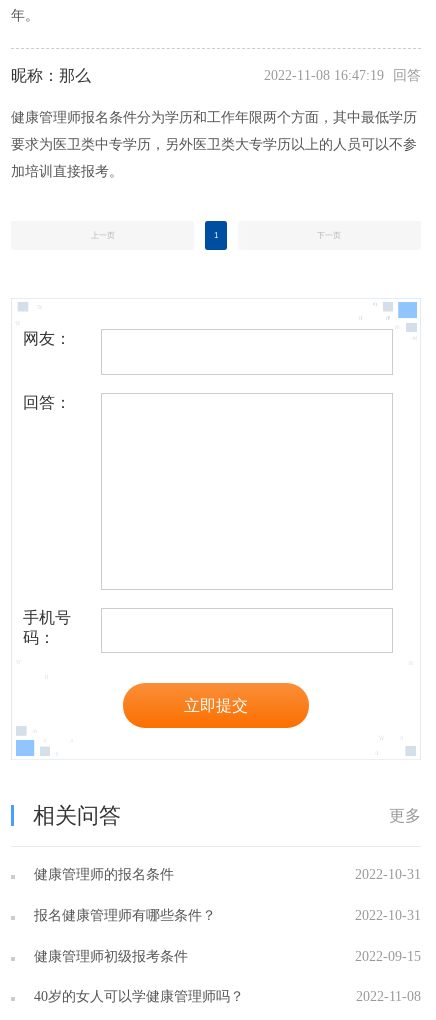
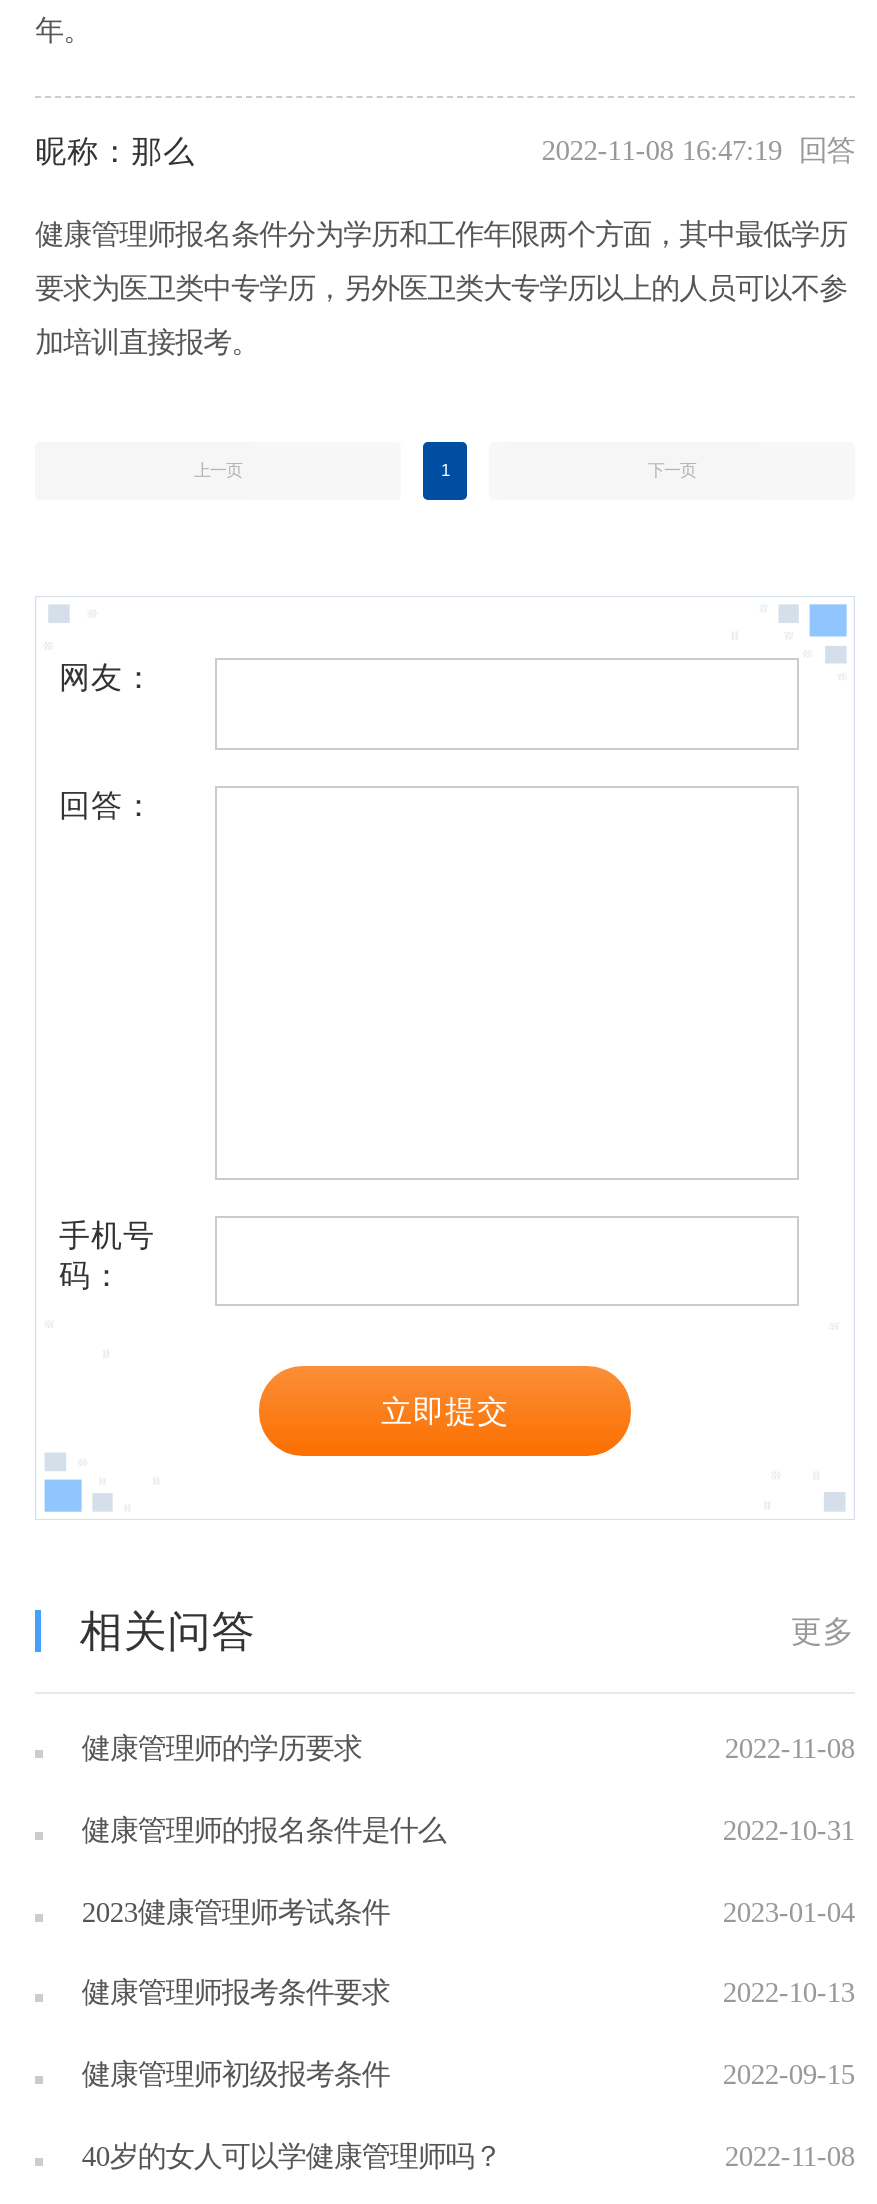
- 健康管理师的报名条件
+ 健康管理师的学历要求
+ 2022-11-08
+ 健康管理师的报名条件是什么

- 报名健康管理师有哪些条件？
- 2022-10-31
+ 2023健康管理师考试条件
+ 2023-01-04
+ 健康管理师报考条件要求
+ 2022-10-13
